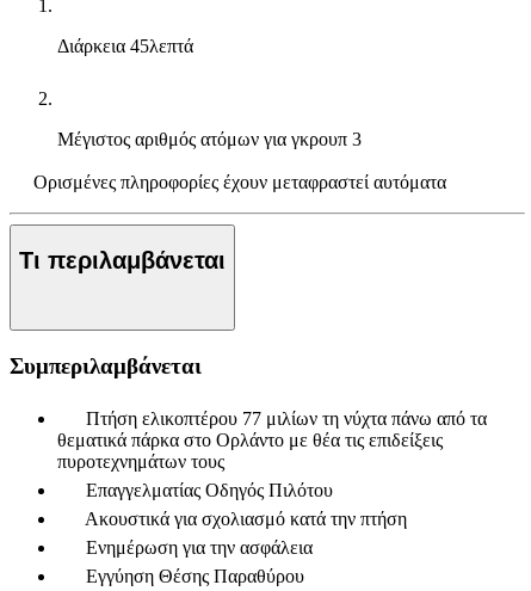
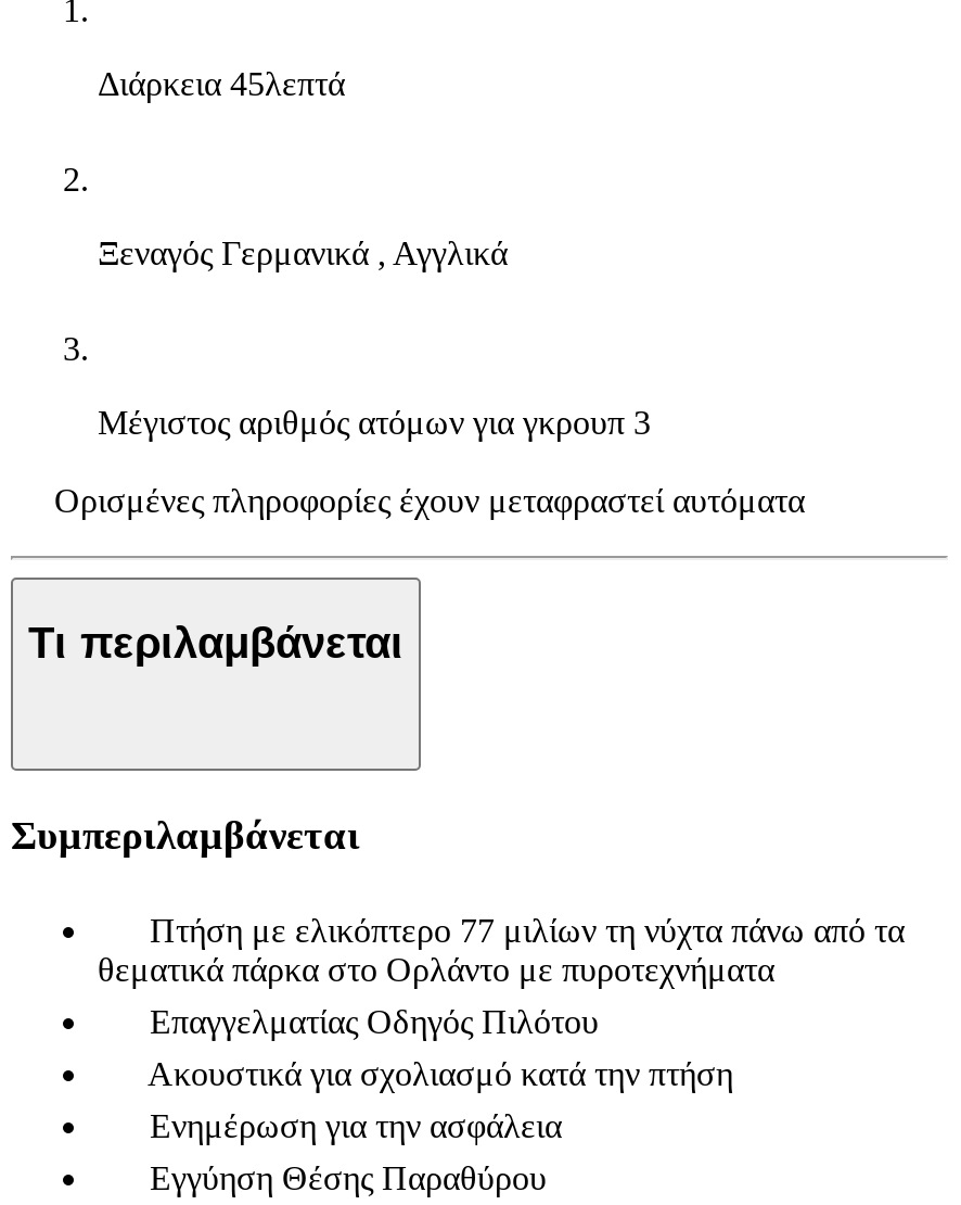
+ Ξεναγός Γερμανικά , Αγγλικά

moved down: Μέγιστος αριθμός ατόμων για γκρουπ 3 | Ορισμένες πληροφορίες έχουν μεταφραστεί αυτόματα | Τι περιλαμβάνεται | Συμπεριλαμβάνεται

- Πτήση ελικοπτέρου 77 μιλίων τη νύχτα πάνω από τα
- θεματικά πάρκα στο Ορλάντο με θέα τις επιδείξεις
- πυροτεχνημάτων τους
+ Πτήση με ελικόπτερο 77 μιλίων τη νύχτα πάνω από τα
+ θεματικά πάρκα στο Ορλάντο με πυροτεχνήματα
